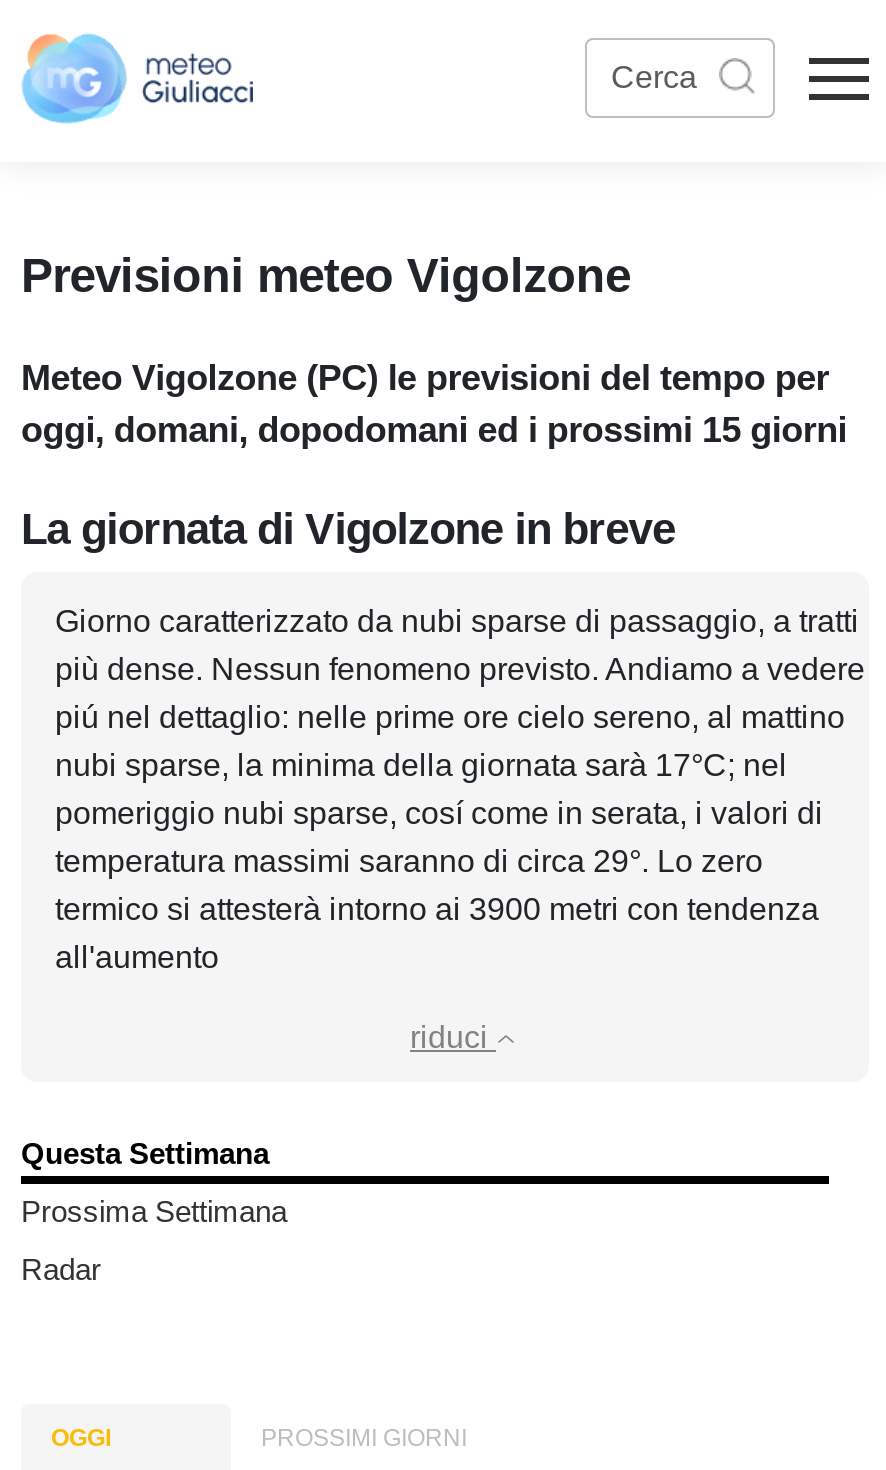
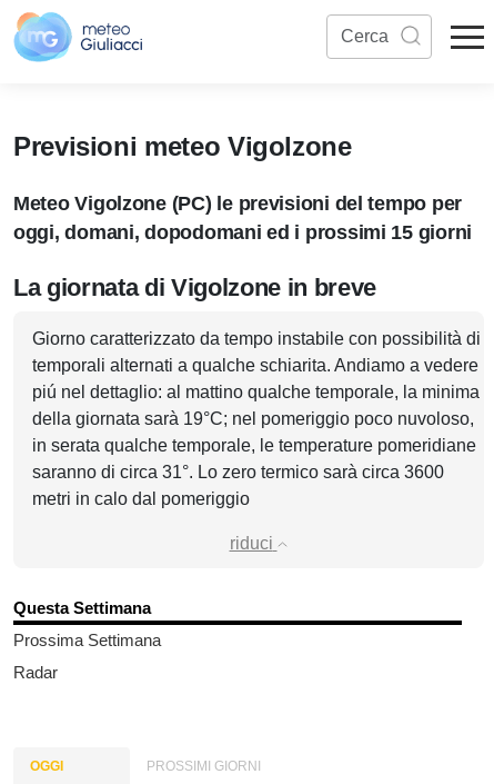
- Giorno caratterizzato da nubi sparse di passaggio, a tratti
- più dense. Nessun fenomeno previsto. Andiamo a vedere
- piú nel dettaglio: nelle prime ore cielo sereno, al mattino
- nubi sparse, la minima della giornata sarà 17°C; nel
- pomeriggio nubi sparse, cosí come in serata, i valori di
- temperatura massimi saranno di circa 29°. Lo zero
- termico si attesterà intorno ai 3900 metri con tendenza
- all'aumento
+ Giorno caratterizzato da tempo instabile con possibilità di
+ temporali alternati a qualche schiarita. Andiamo a vedere
+ piú nel dettaglio: al mattino qualche temporale, la minima
+ della giornata sarà 19°C; nel pomeriggio poco nuvoloso,
+ in serata qualche temporale, le temperature pomeridiane
+ saranno di circa 31°. Lo zero termico sarà circa 3600
+ metri in calo dal pomeriggio
